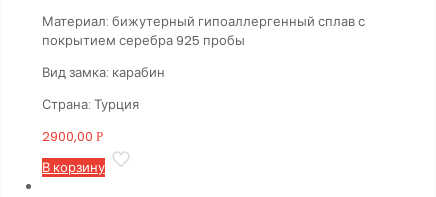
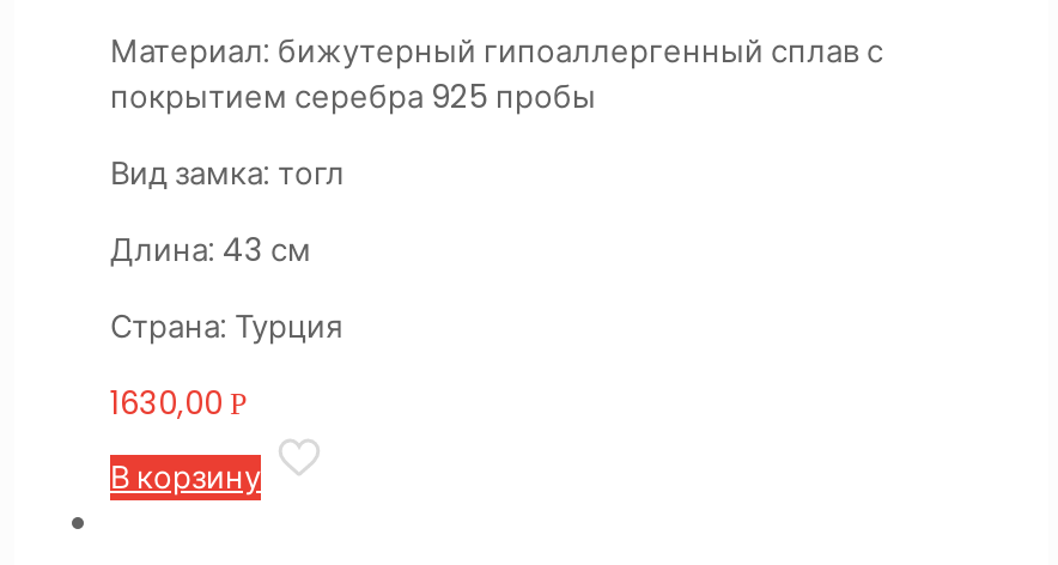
- Вид замка: карабин
+ Вид замка: тогл
+ Длина: 43 см

- 2900,00 Р
+ 1630,00 Р
